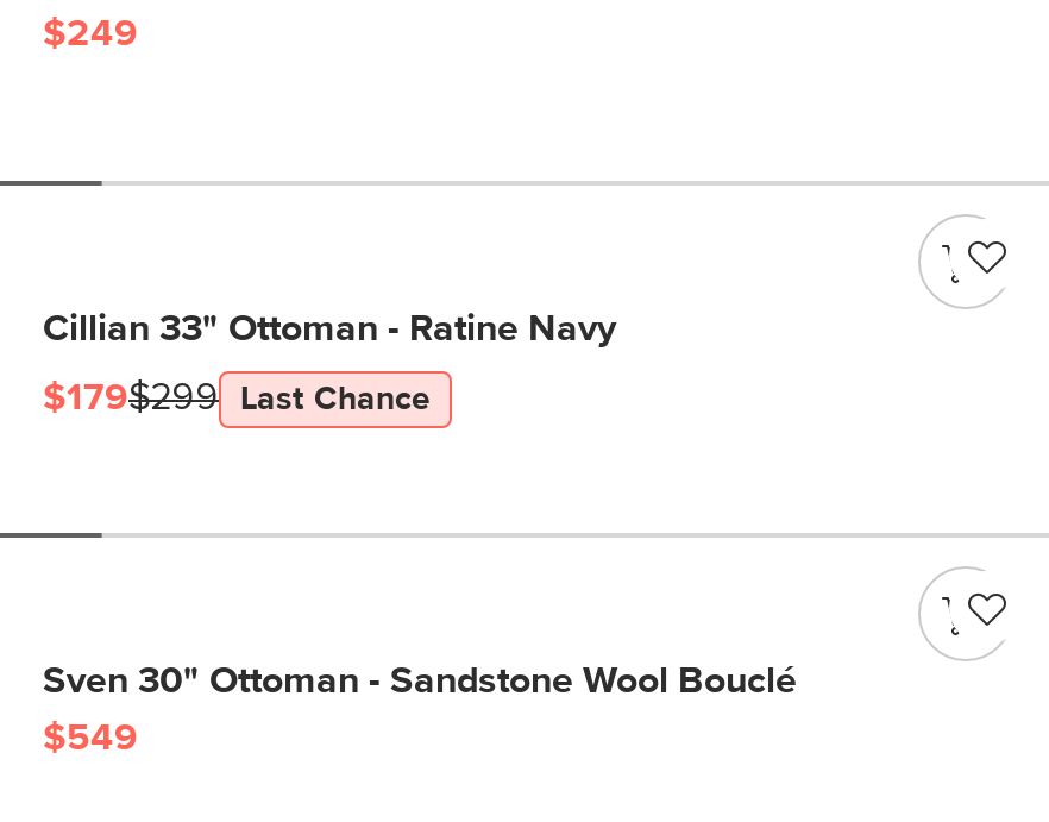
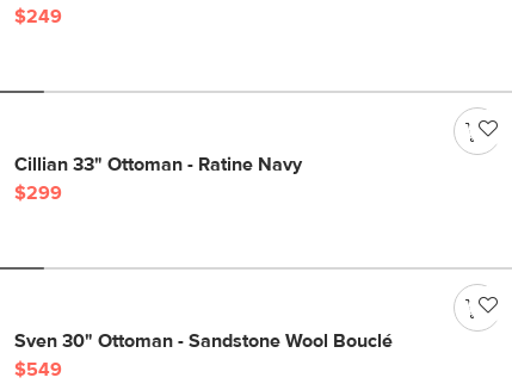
- $179$299
- Last Chance
+ $299
